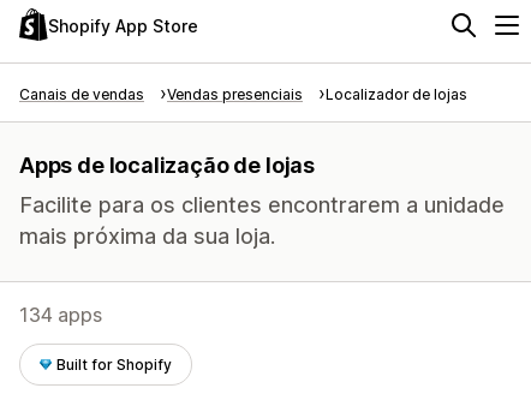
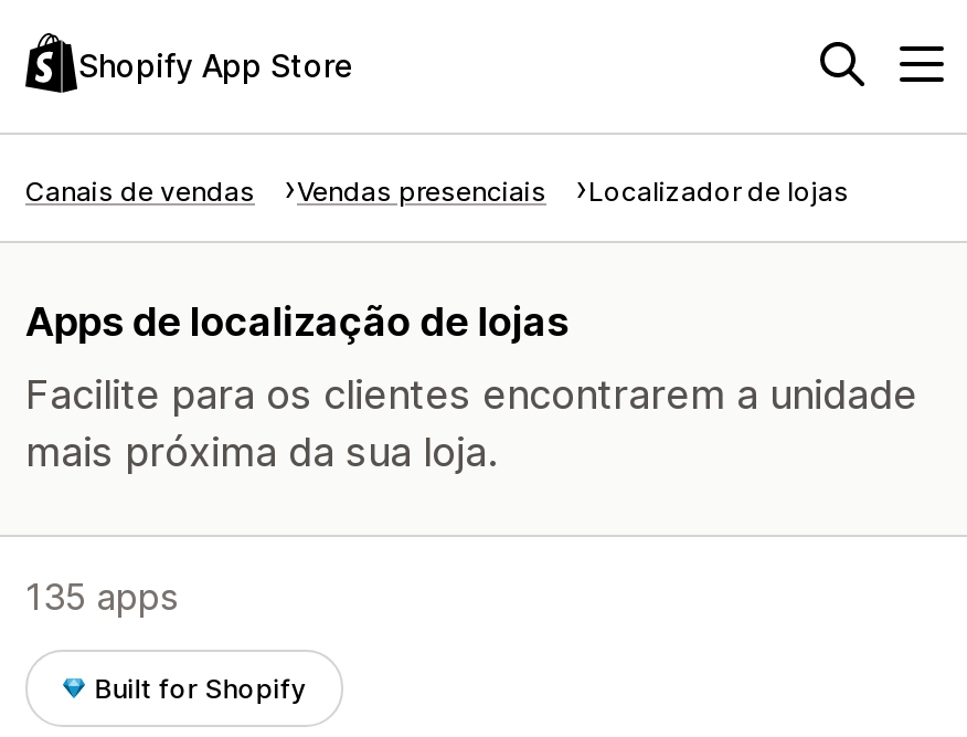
- 134 apps
+ 135 apps
